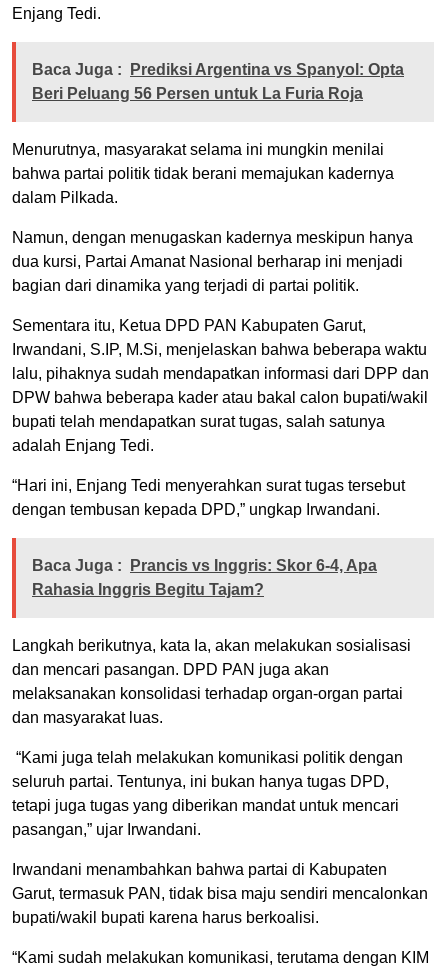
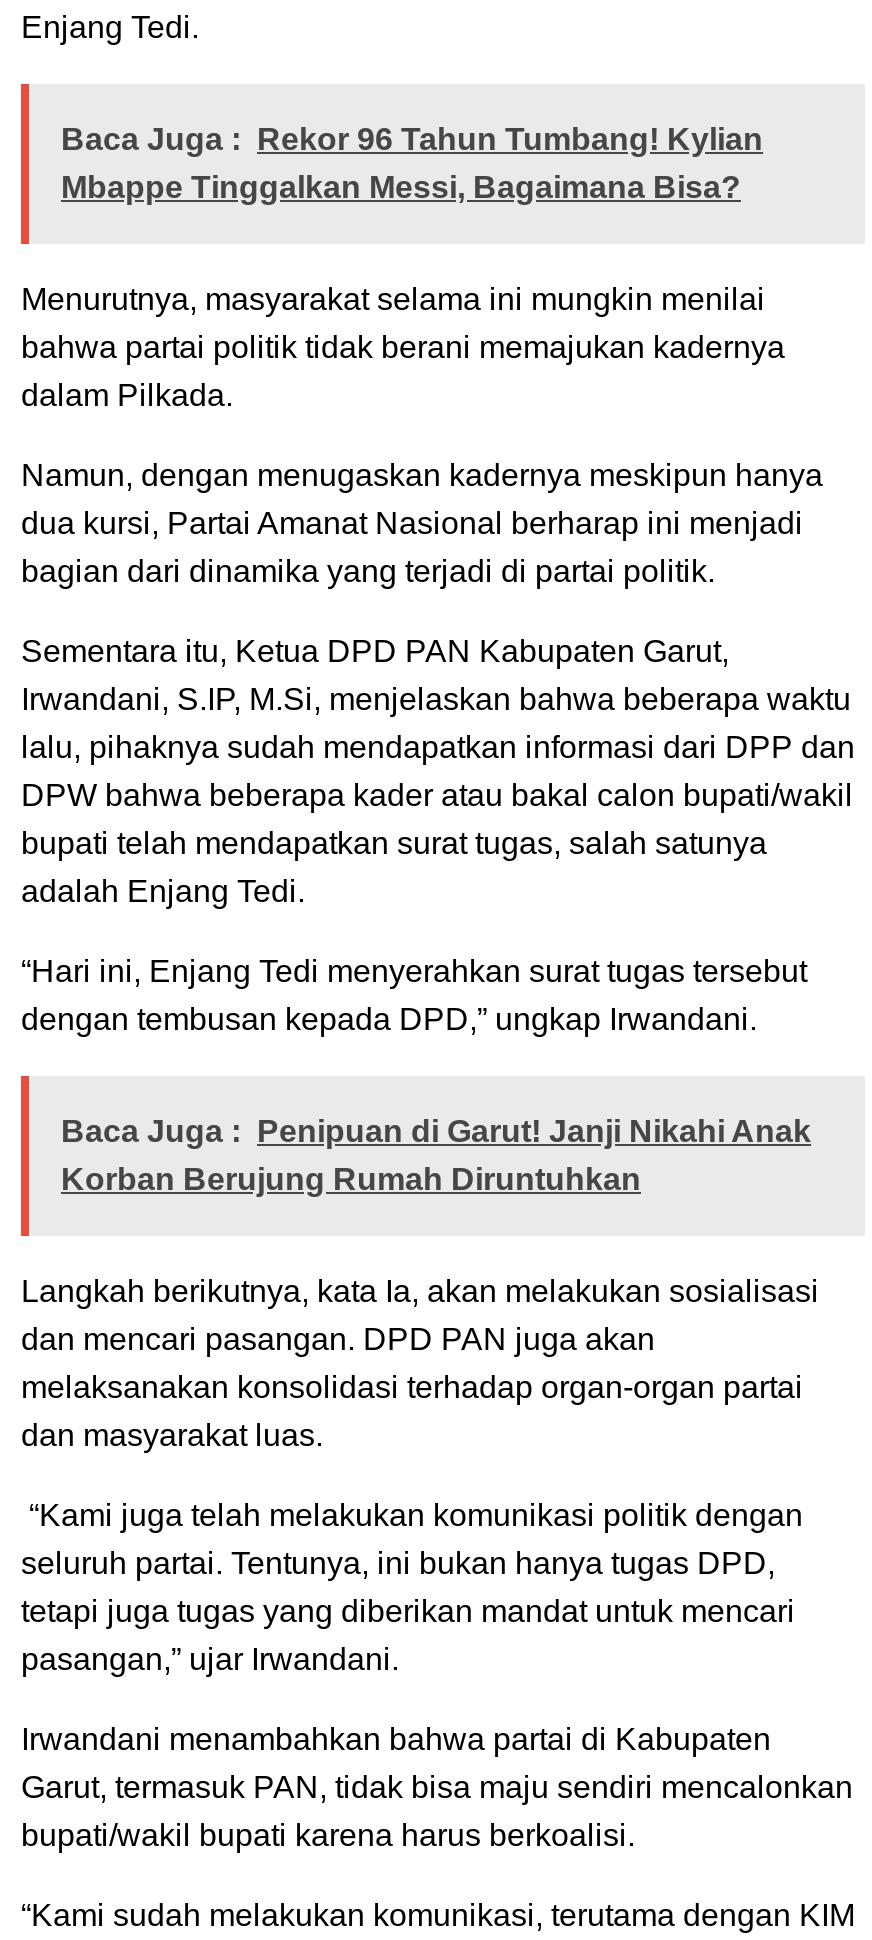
- Baca Juga : Prediksi Argentina vs Spanyol: Opta
- Beri Peluang 56 Persen untuk La Furia Roja
+ Baca Juga : Rekor 96 Tahun Tumbang! Kylian
+ Mbappe Tinggalkan Messi, Bagaimana Bisa?

- Baca Juga : Prancis vs Inggris: Skor 6-4, Apa
- Rahasia Inggris Begitu Tajam?
+ Baca Juga : Penipuan di Garut! Janji Nikahi Anak
+ Korban Berujung Rumah Diruntuhkan
